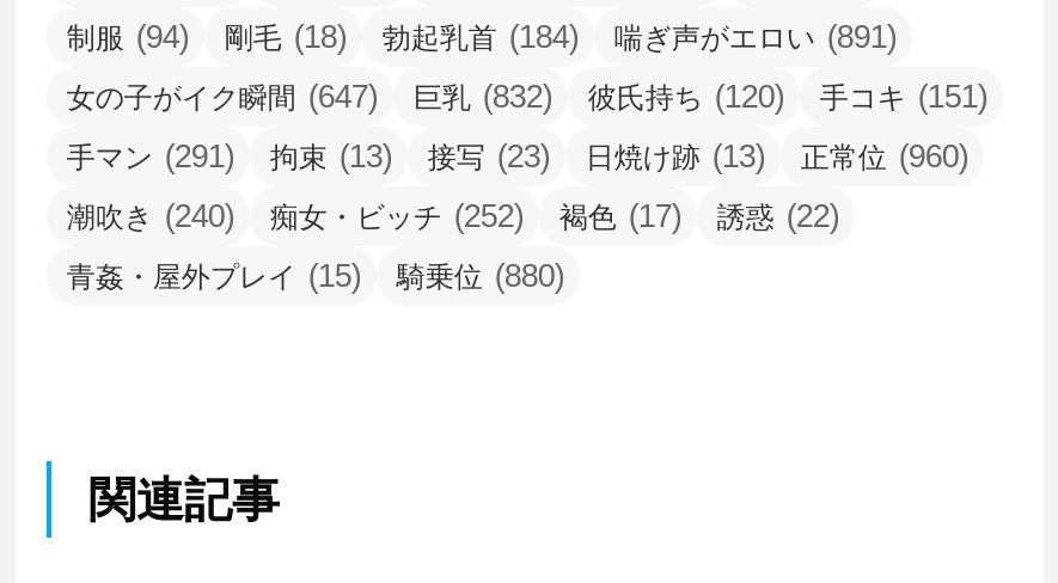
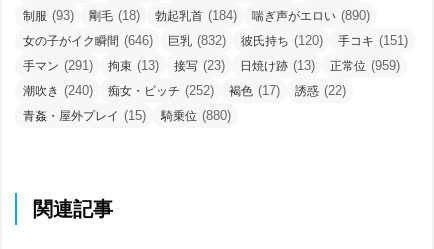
- 制服(94)
+ 制服(93)

- 喘ぎ声がエロい(891)
+ 喘ぎ声がエロい(890)

- 女の子がイク瞬間(647)
+ 女の子がイク瞬間(646)

- 手マン(291) 拘束(13) 接写(23) 日焼け跡(13) 正常位(960)
+ 手マン(291) 拘束(13) 接写(23) 日焼け跡(13) 正常位(959)
